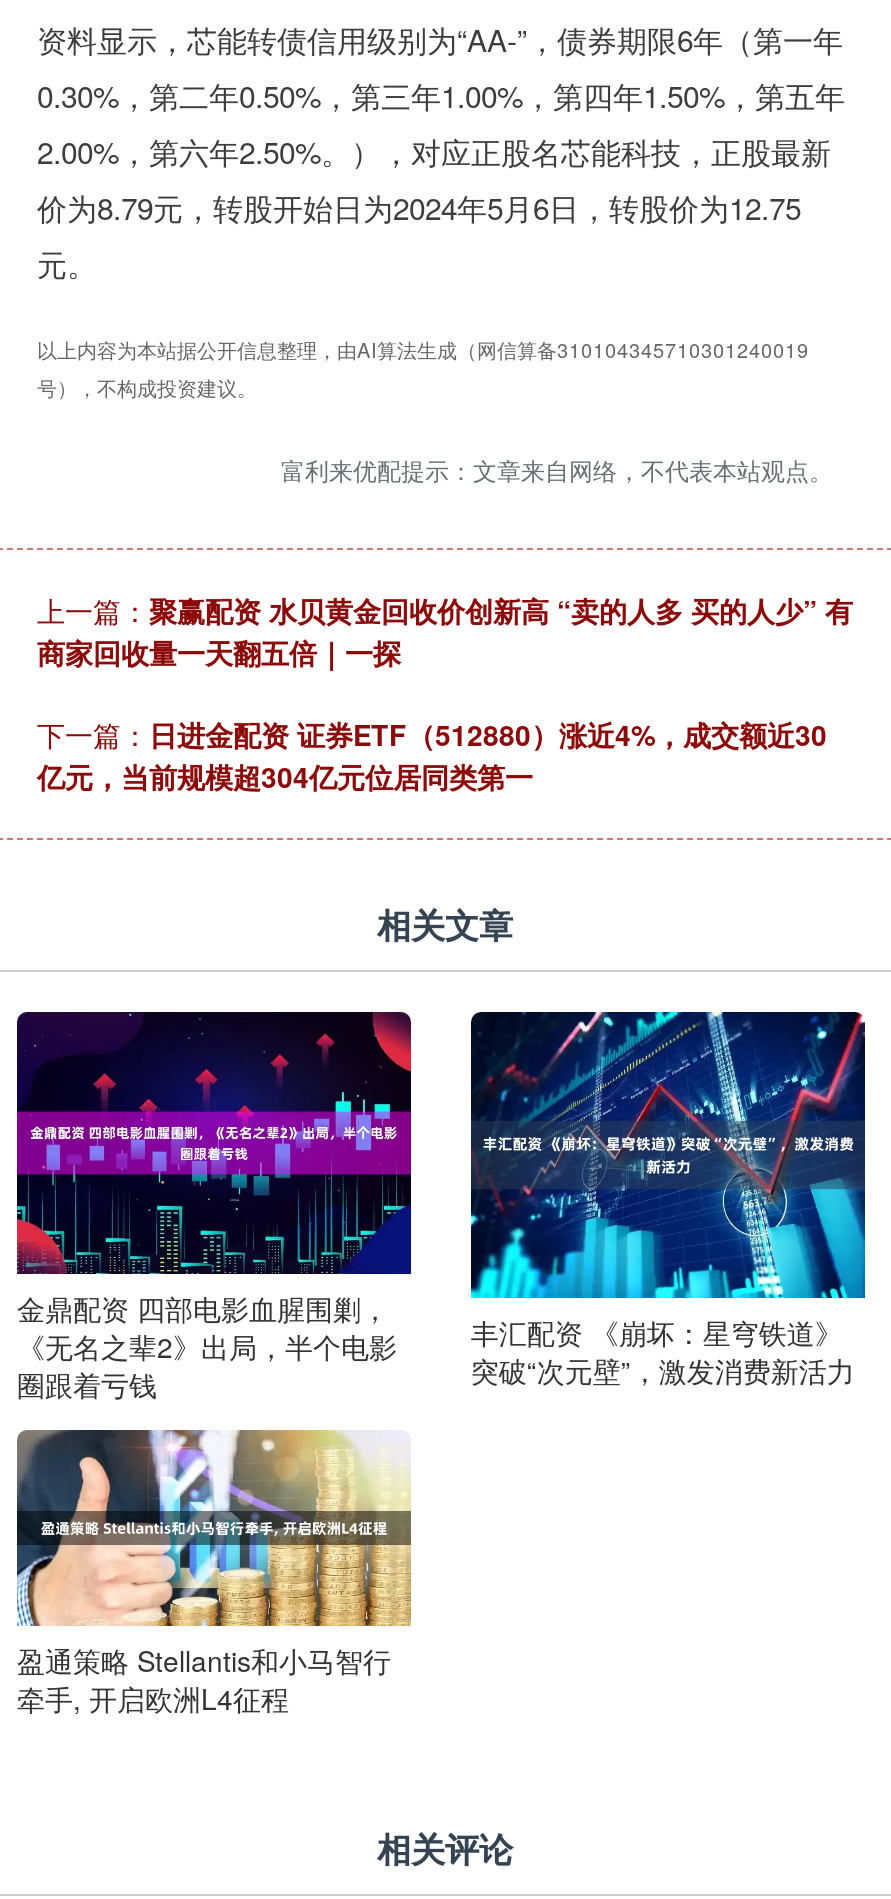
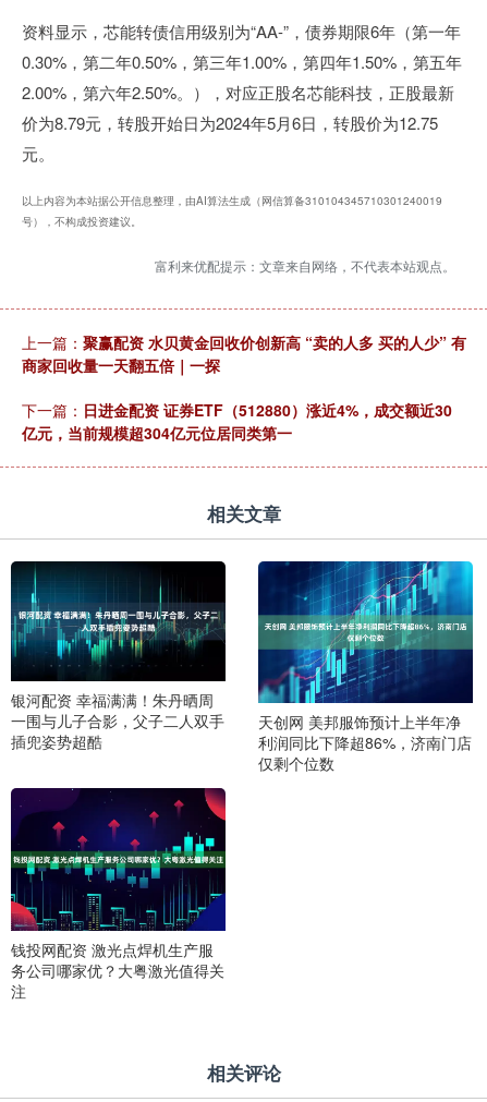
- [image]
+ [image]

- [image]
+ [image]

- 金鼎配资 四部电影血腥围剿，
- 《无名之辈2》出局，半个电影
- 圈跟着亏钱
+ 银河配资 幸福满满！朱丹晒周
+ 一围与儿子合影，父子二人双手
+ 插兜姿势超酷

- 丰汇配资 《崩坏：星穹铁道》
- 突破“次元壁”，激发消费新活力
+ 天创网 美邦服饰预计上半年净
+ 利润同比下降超86%，济南门店
+ 仅剩个位数

- [image]
- 盈通策略 Stellantis和小马智行
- 牵手, 开启欧洲L4征程
+ [image]
+ 钱投网配资 激光点焊机生产服
+ 务公司哪家优？大粤激光值得关
+ 注
